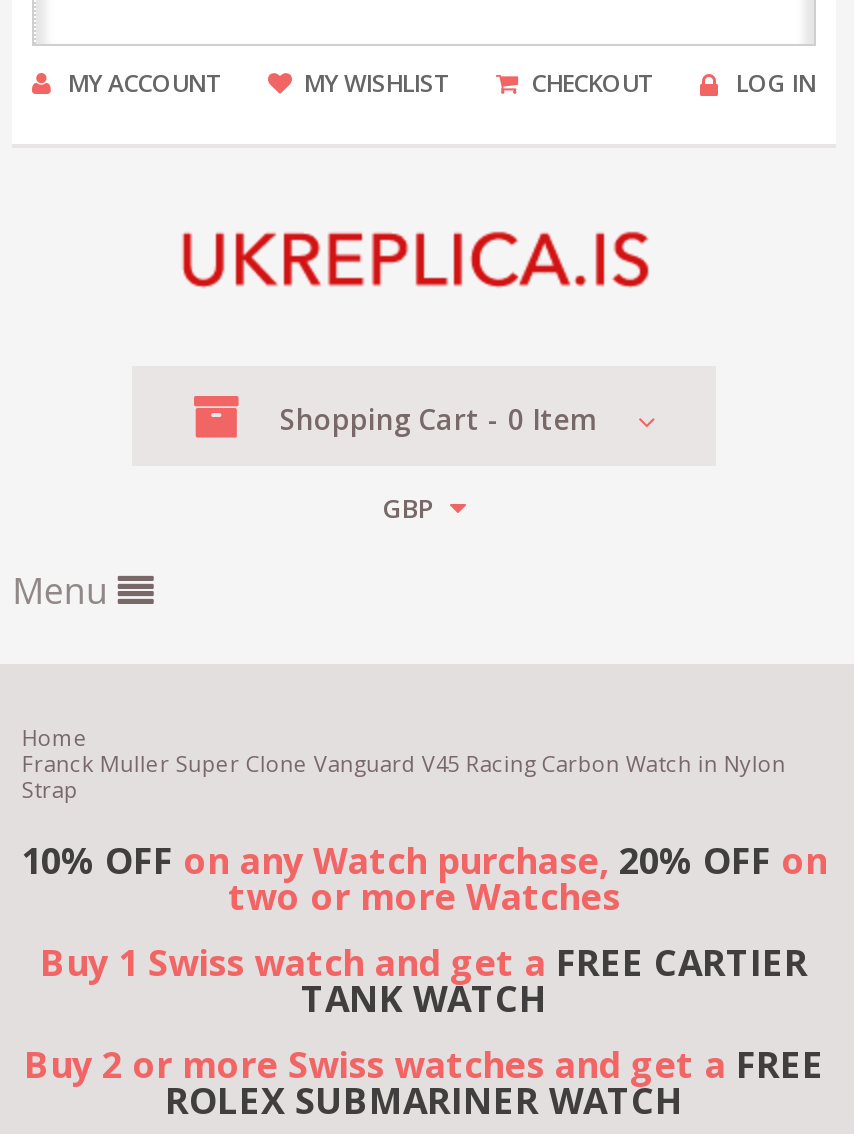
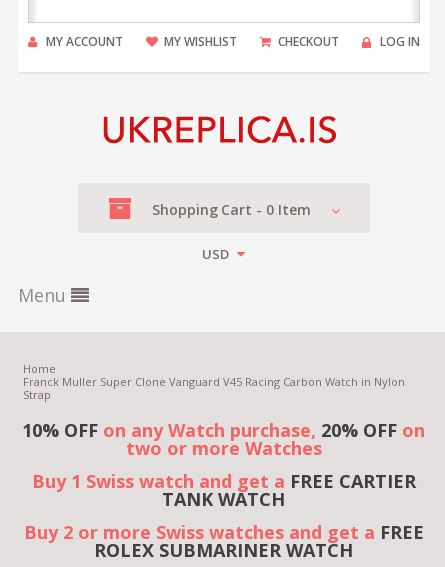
- GBP
+ USD
